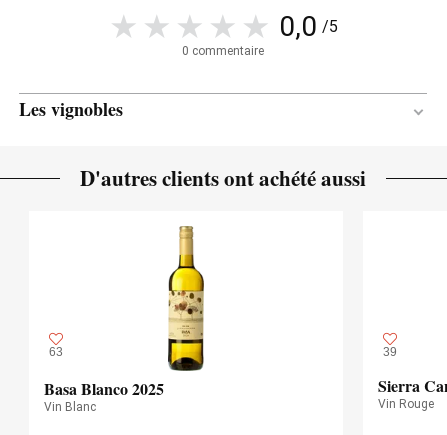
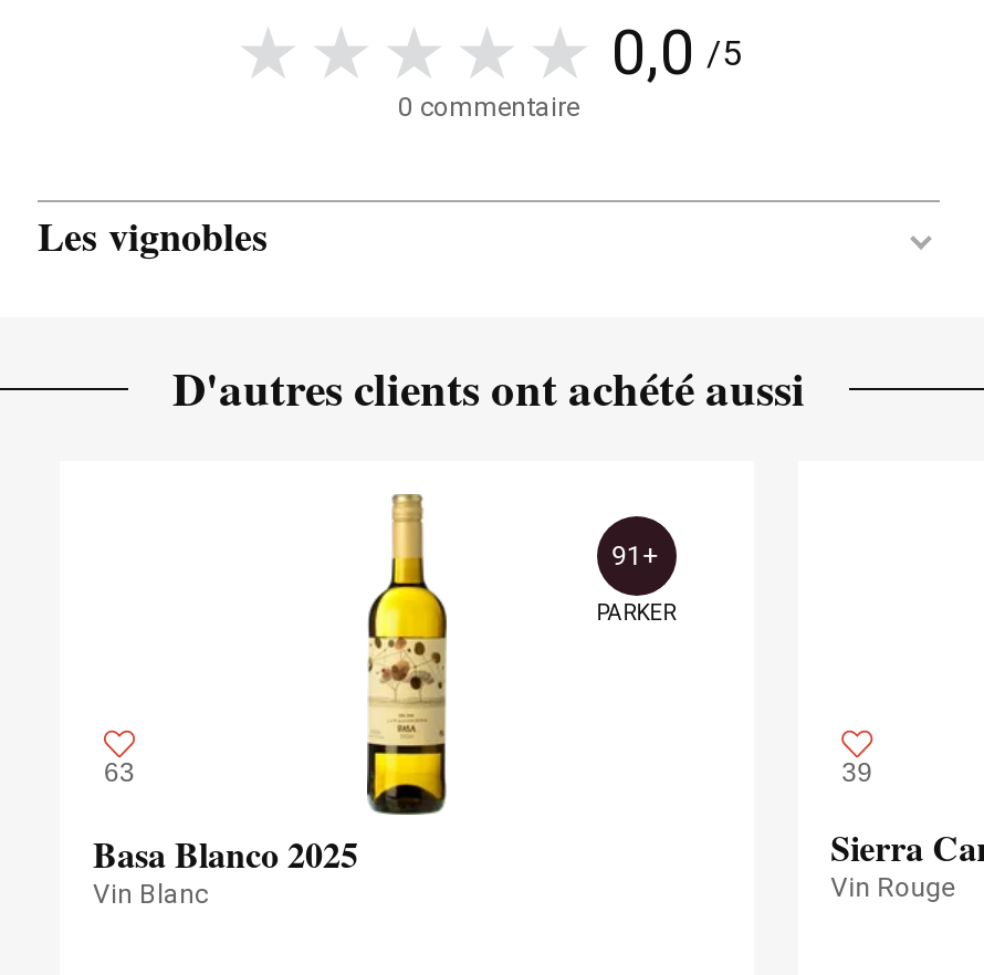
+ 91+
+ PARKER
